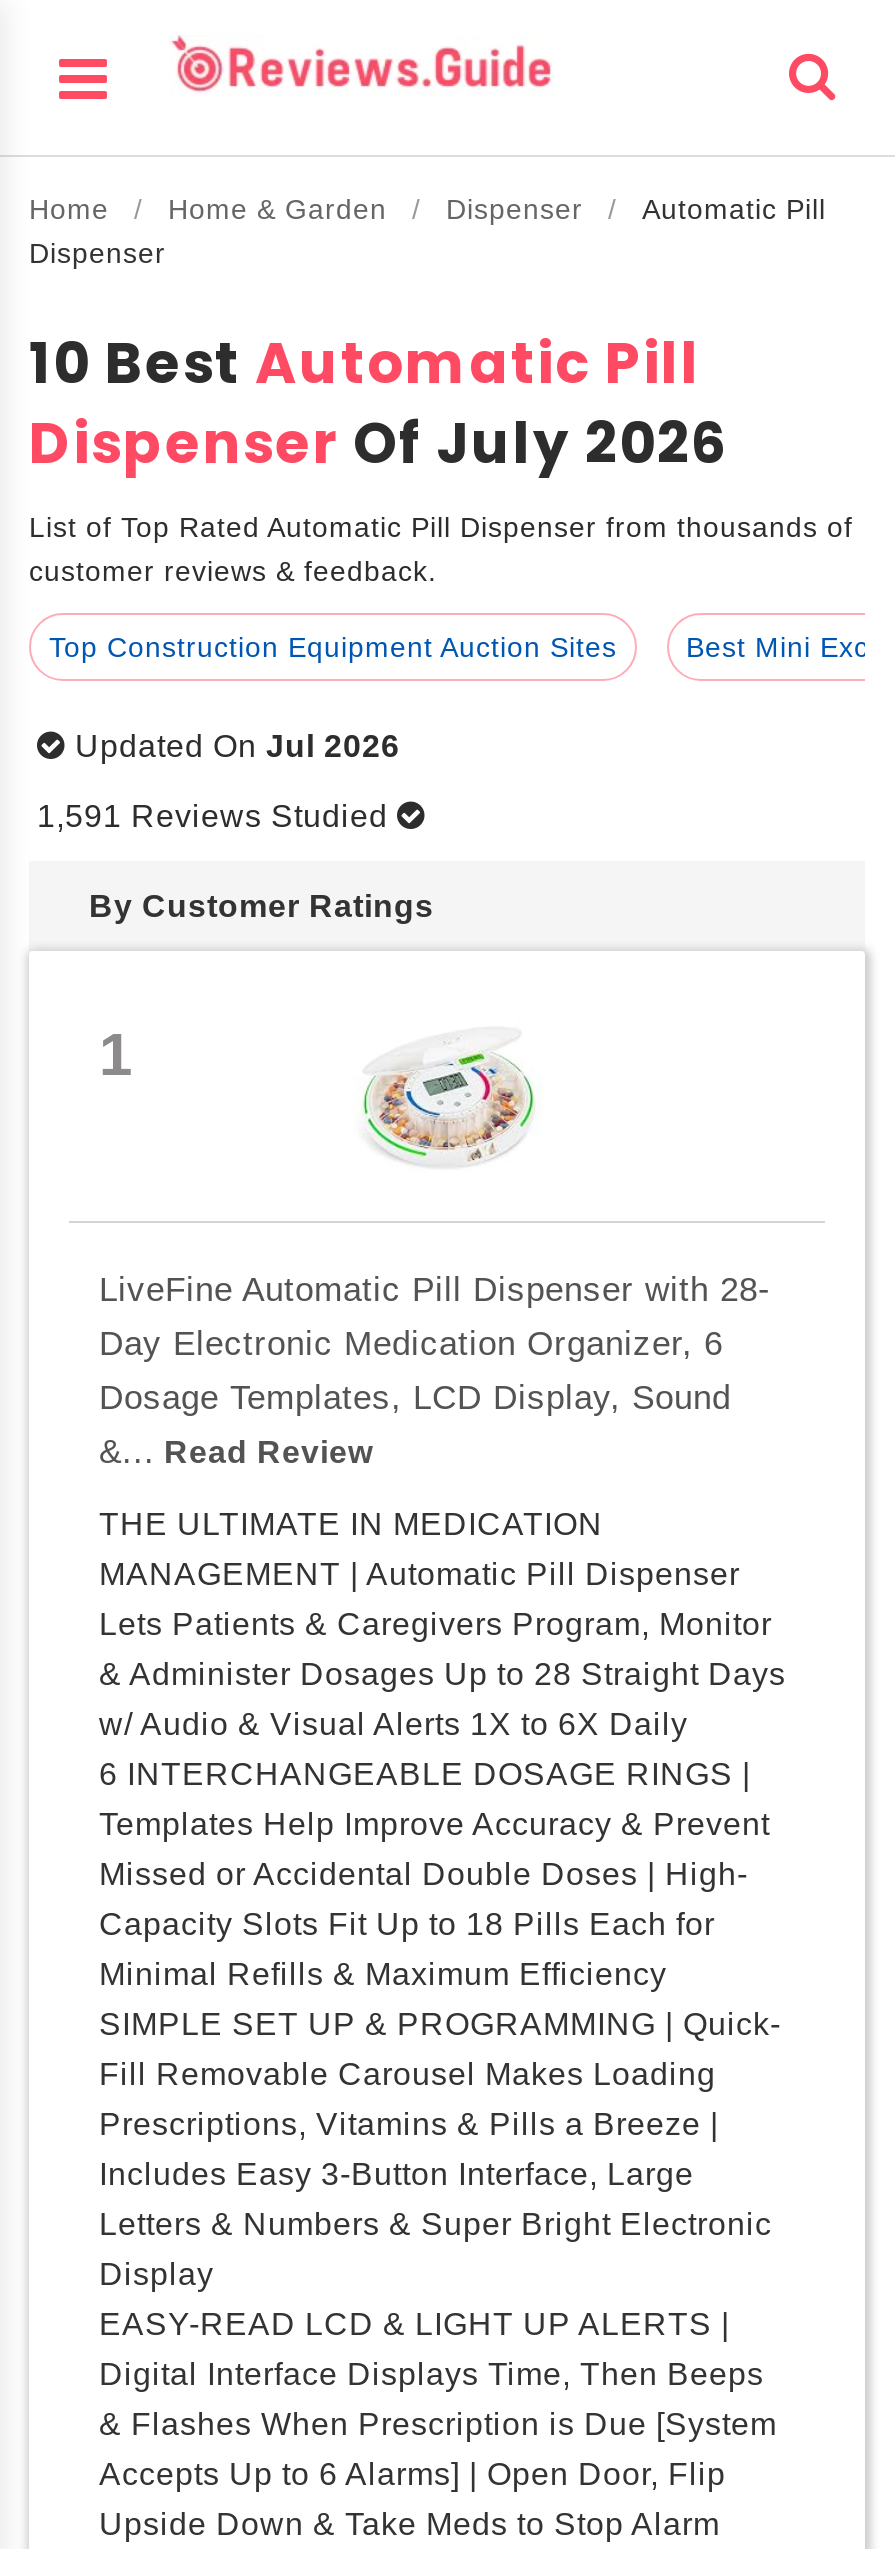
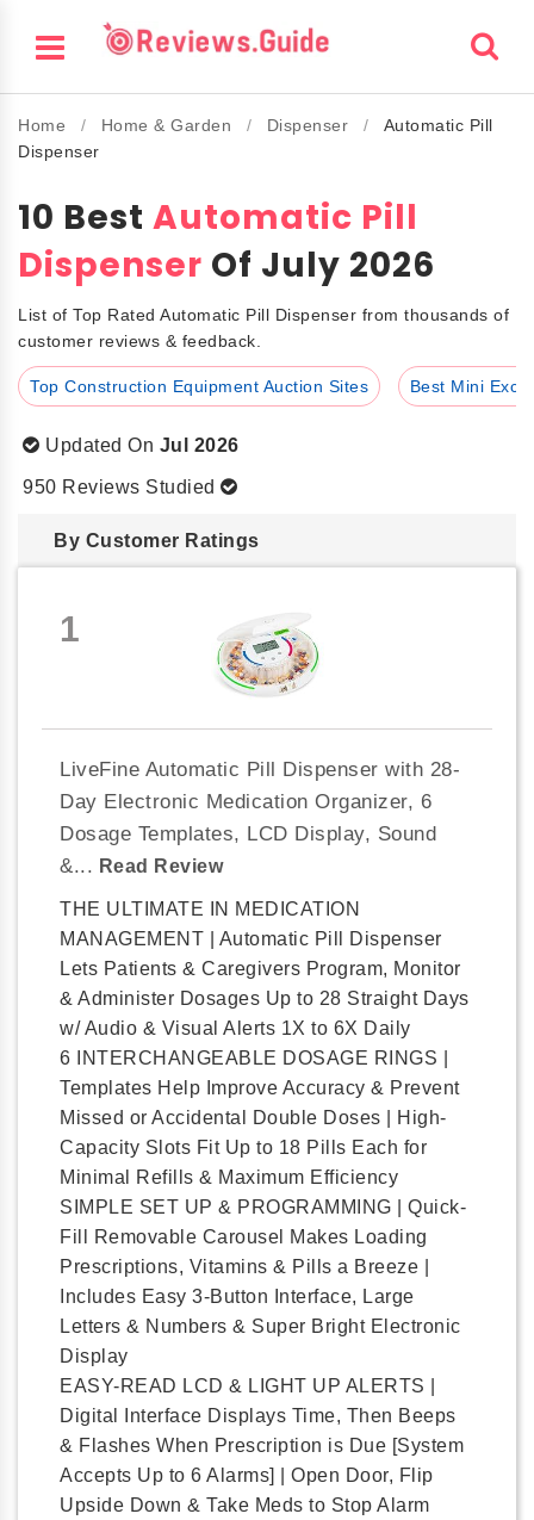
- 1,591 Reviews Studied
+ 950 Reviews Studied
